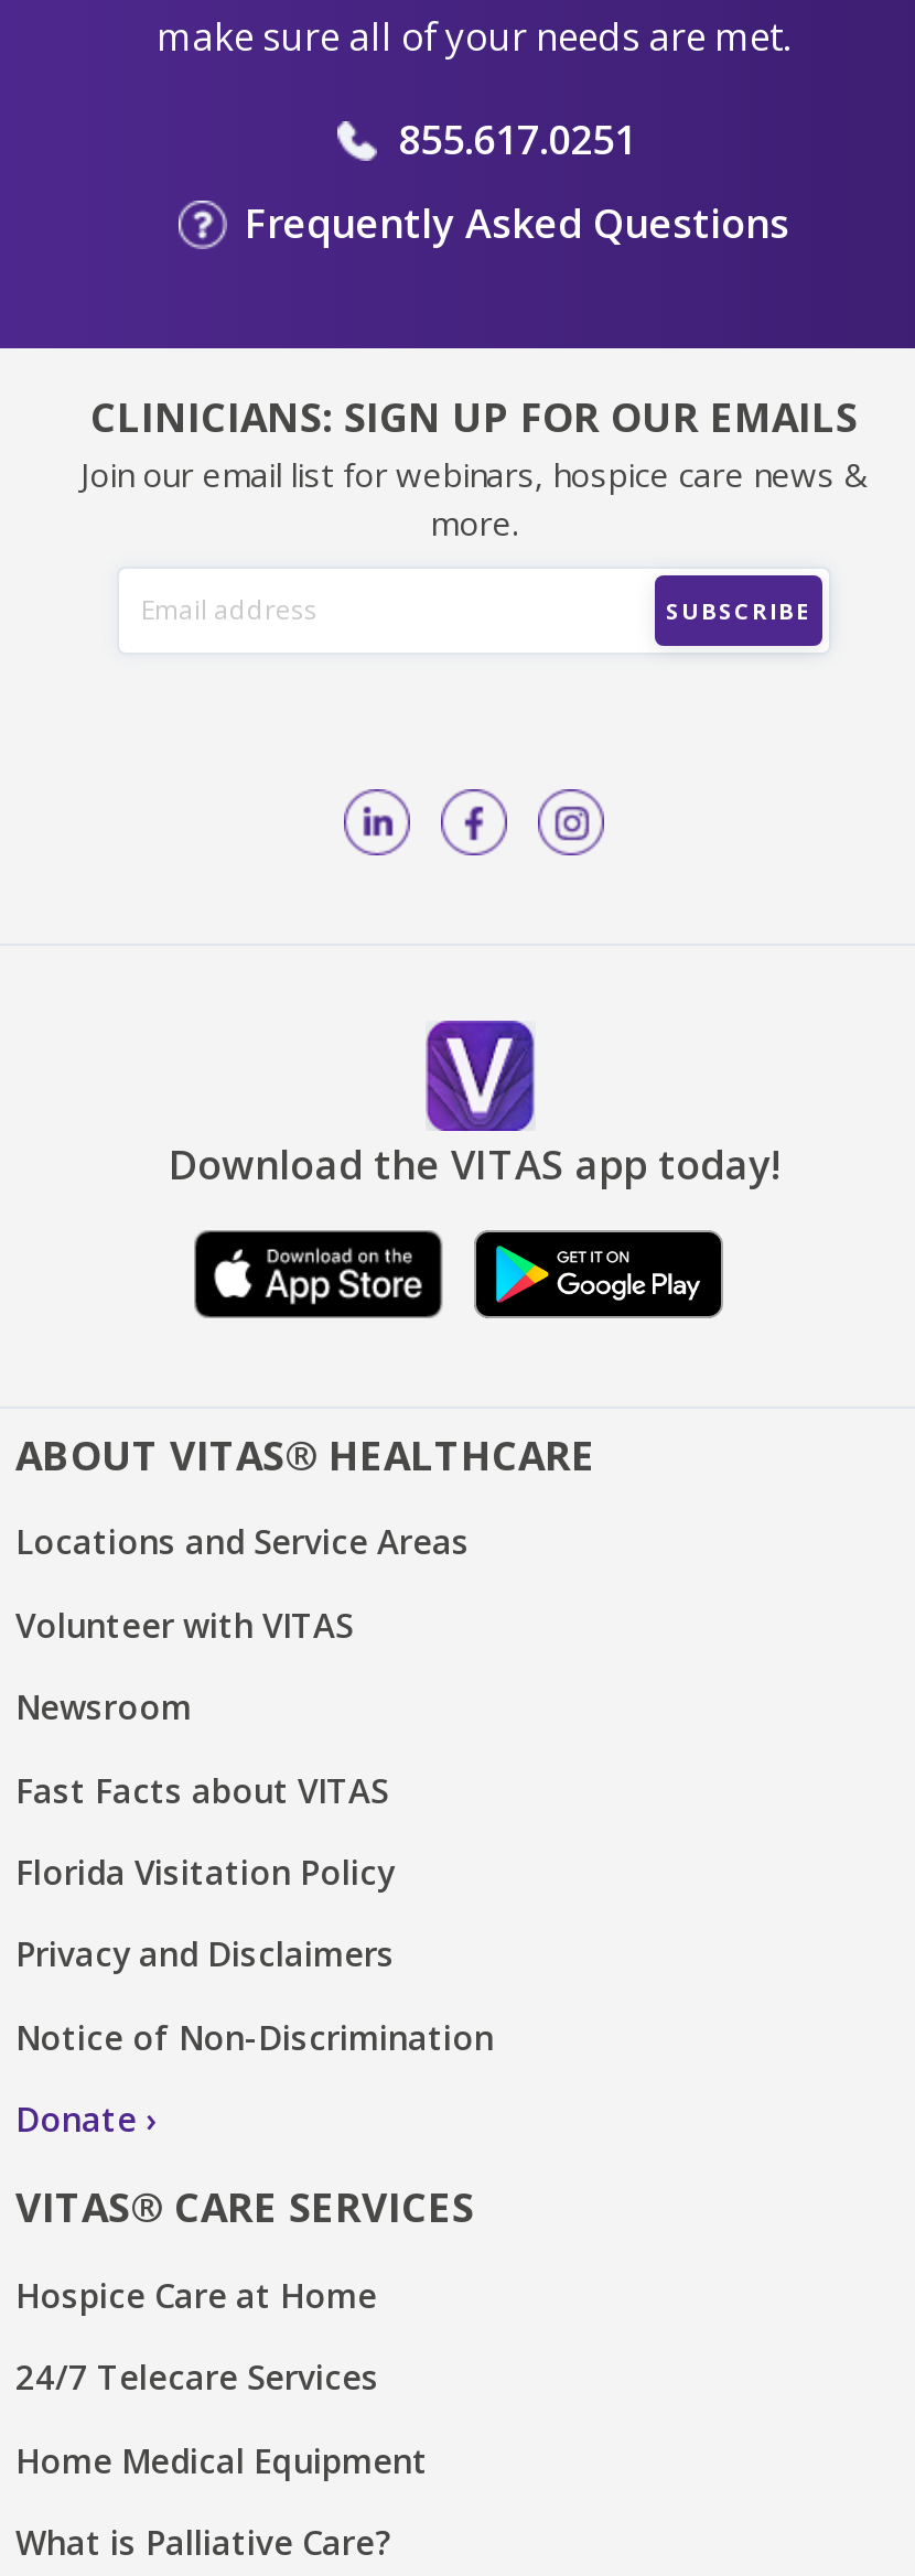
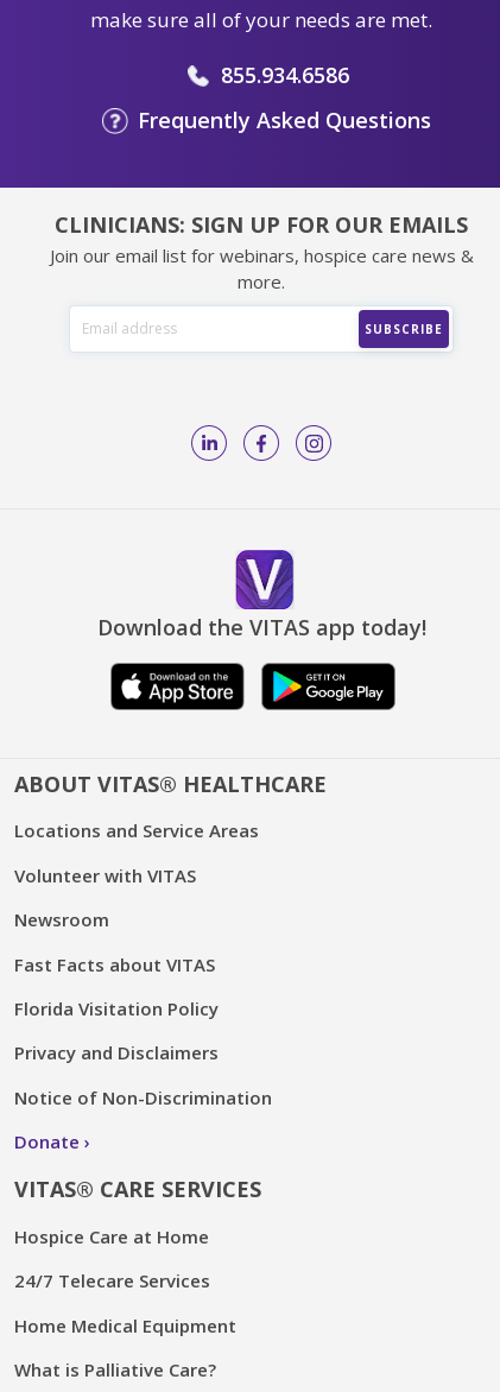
- 855.617.0251
+ 855.934.6586
